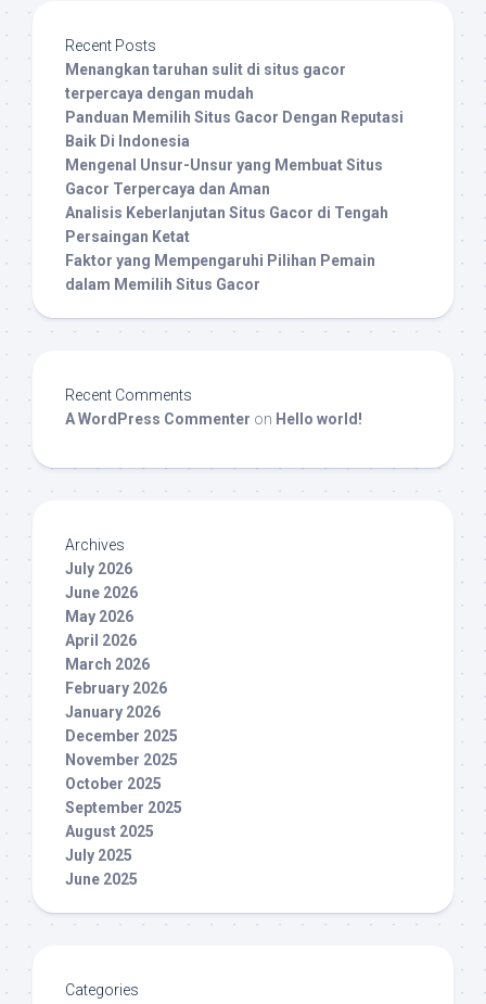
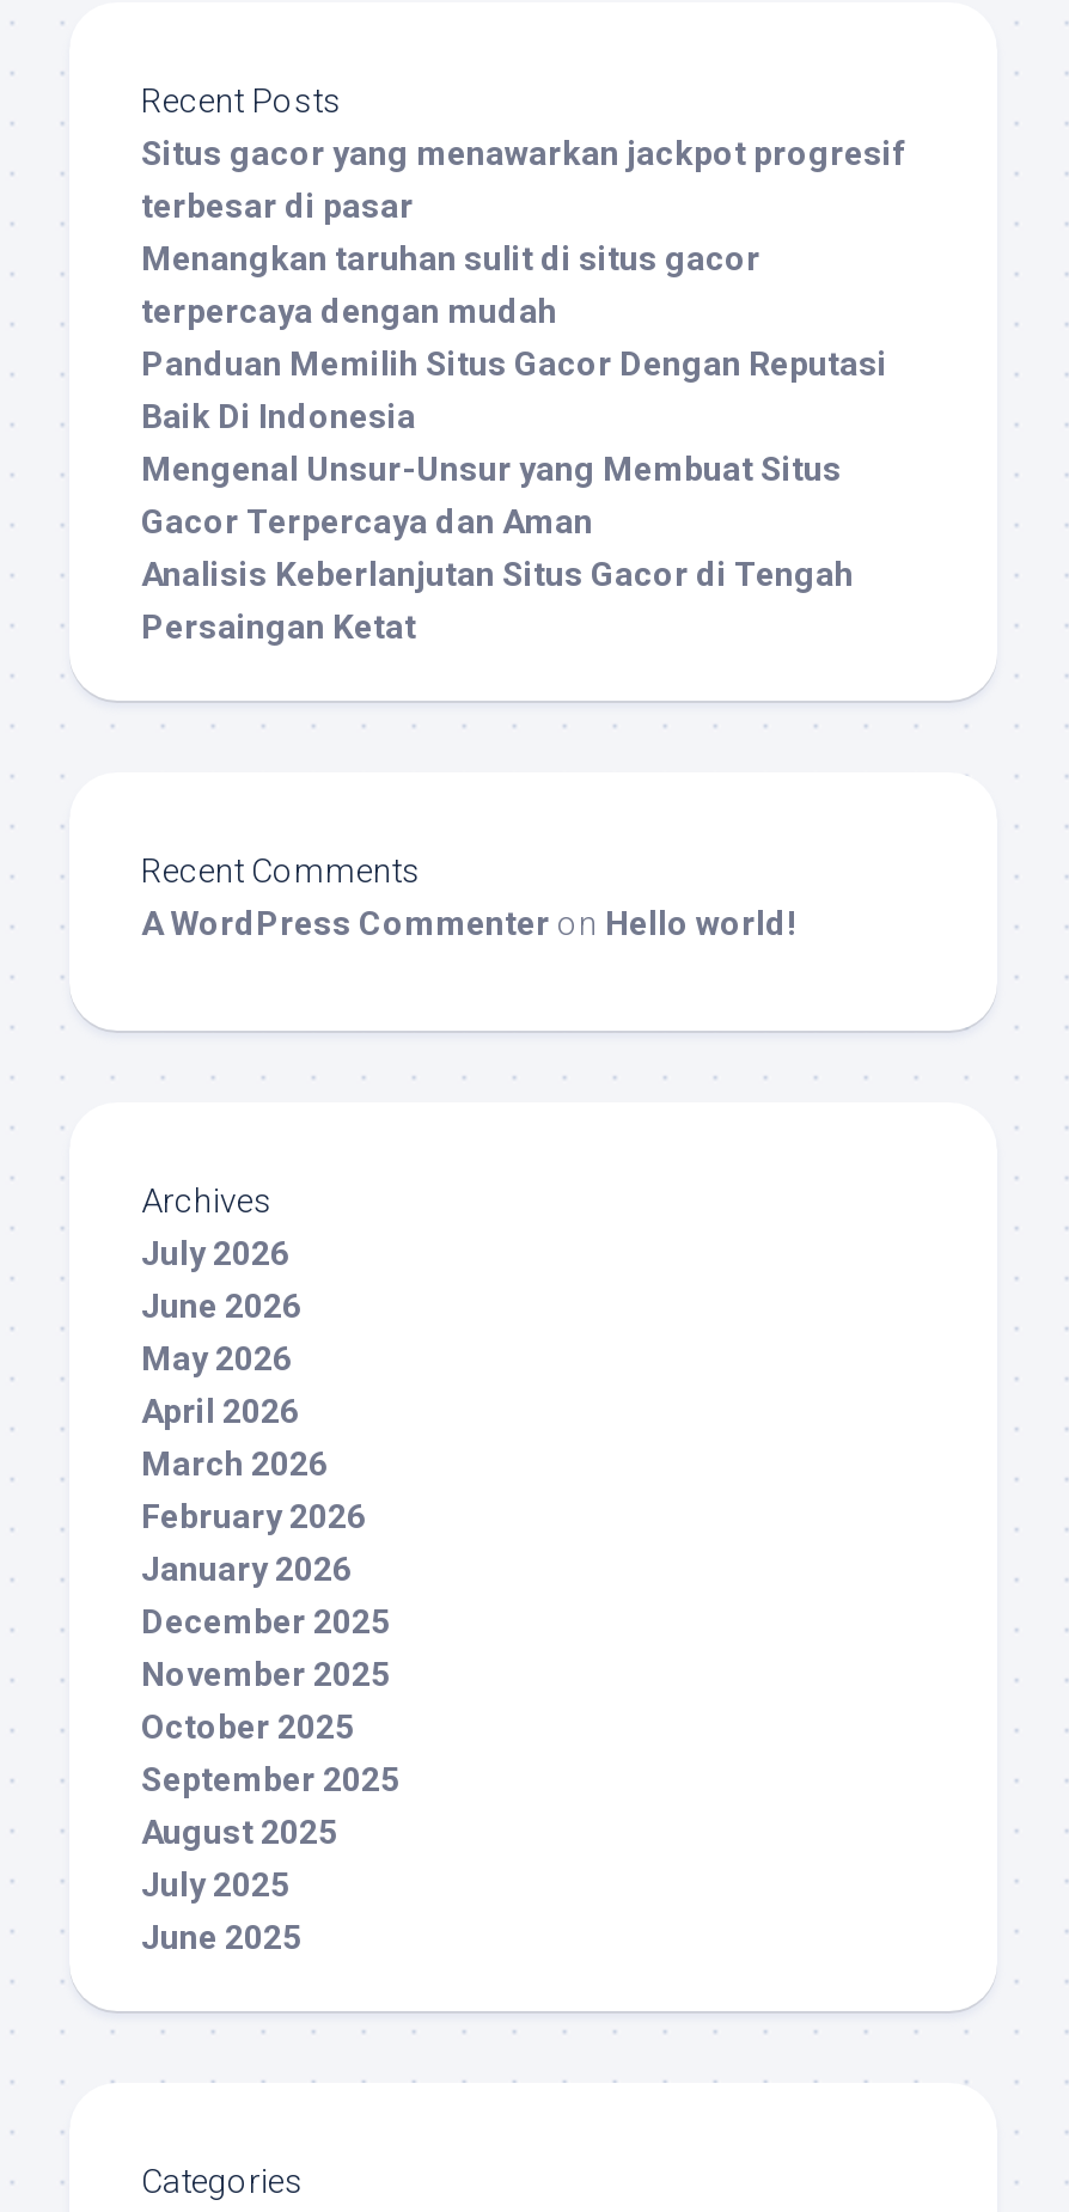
+ Situs gacor yang menawarkan jackpot progresif
+ terbesar di pasar

moved down: Menangkan taruhan sulit di situs gacor | terpercaya dengan mudah | Panduan Memilih Situs Gacor Dengan Reputasi | Baik Di Indonesia | Mengenal Unsur-Unsur yang Membuat Situs | Gacor Terpercaya dan Aman | Analisis Keberlanjutan Situs Gacor di Tengah | Persaingan Ketat

- Faktor yang Mempengaruhi Pilihan Pemain
- dalam Memilih Situs Gacor
